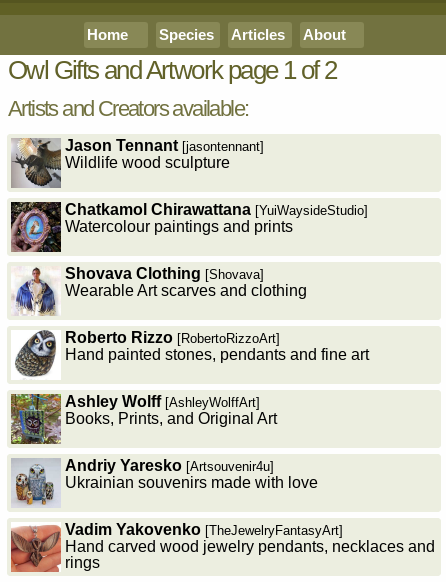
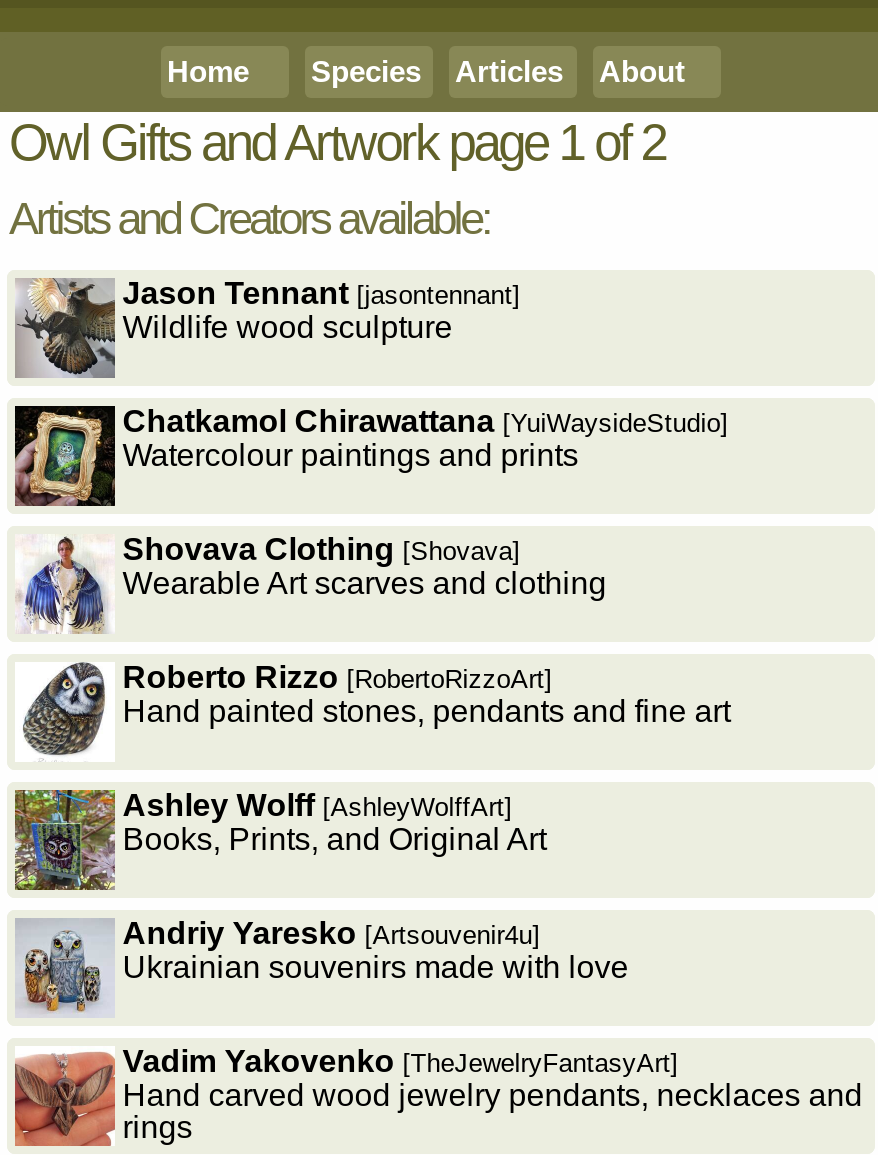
- [image]
+ [image]
